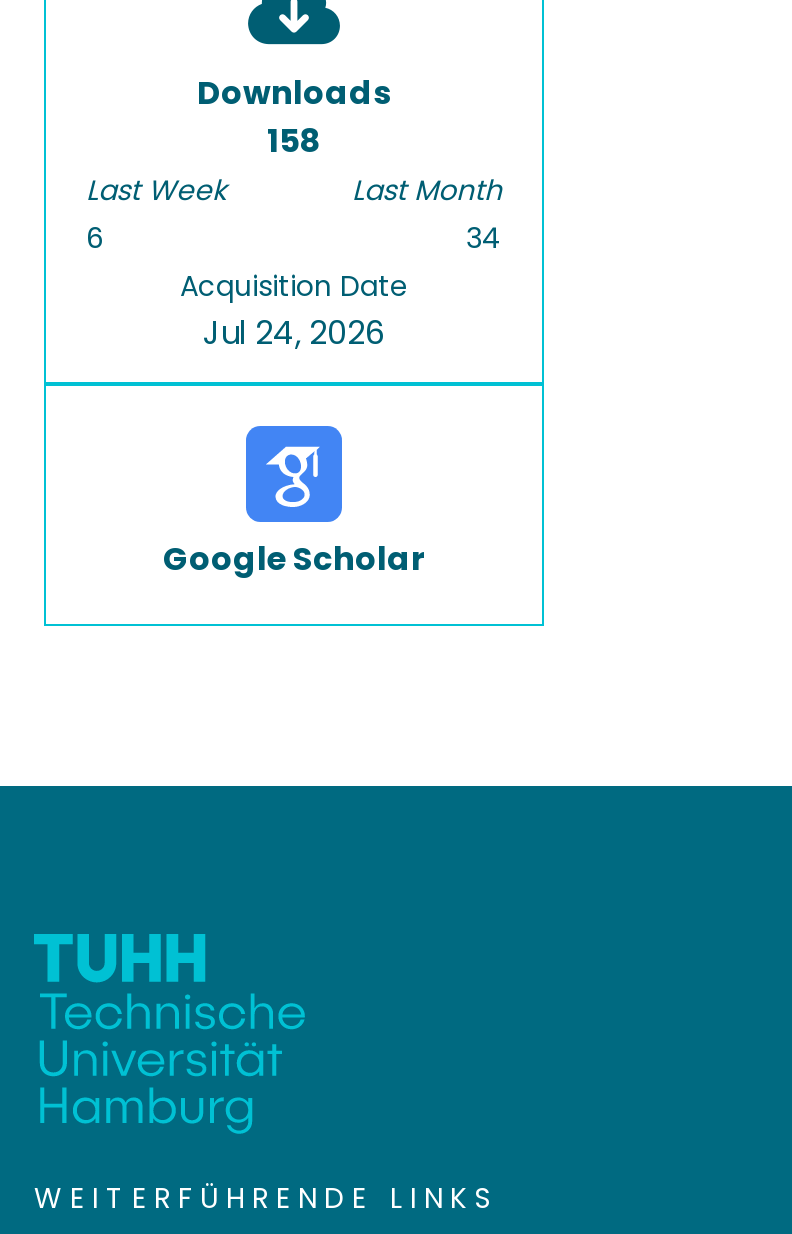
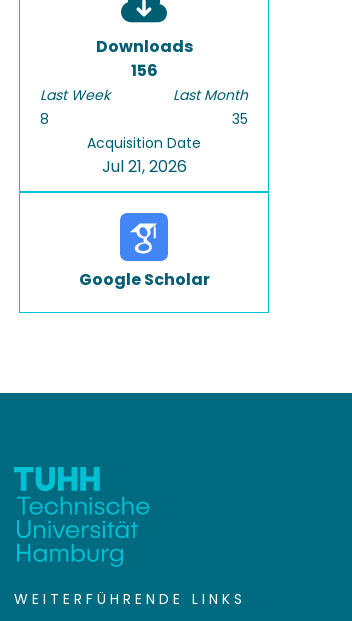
- 158
+ 156

- 6
+ 8

- 34
+ 35

- Jul 24, 2026
+ Jul 21, 2026
